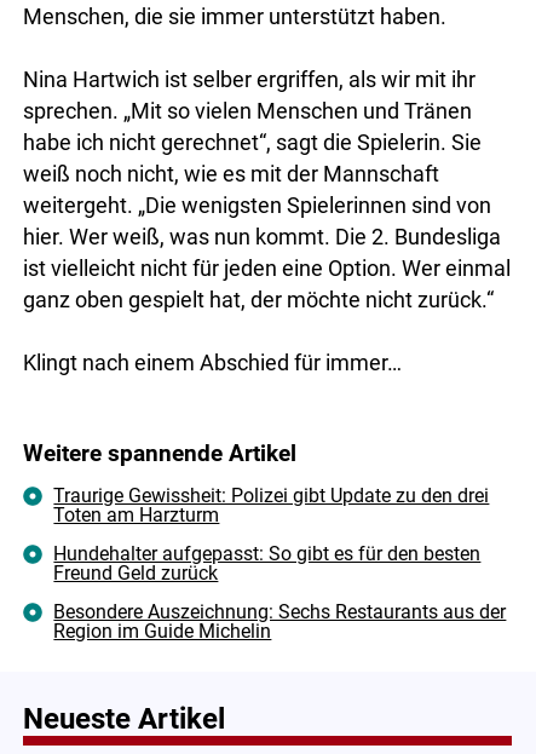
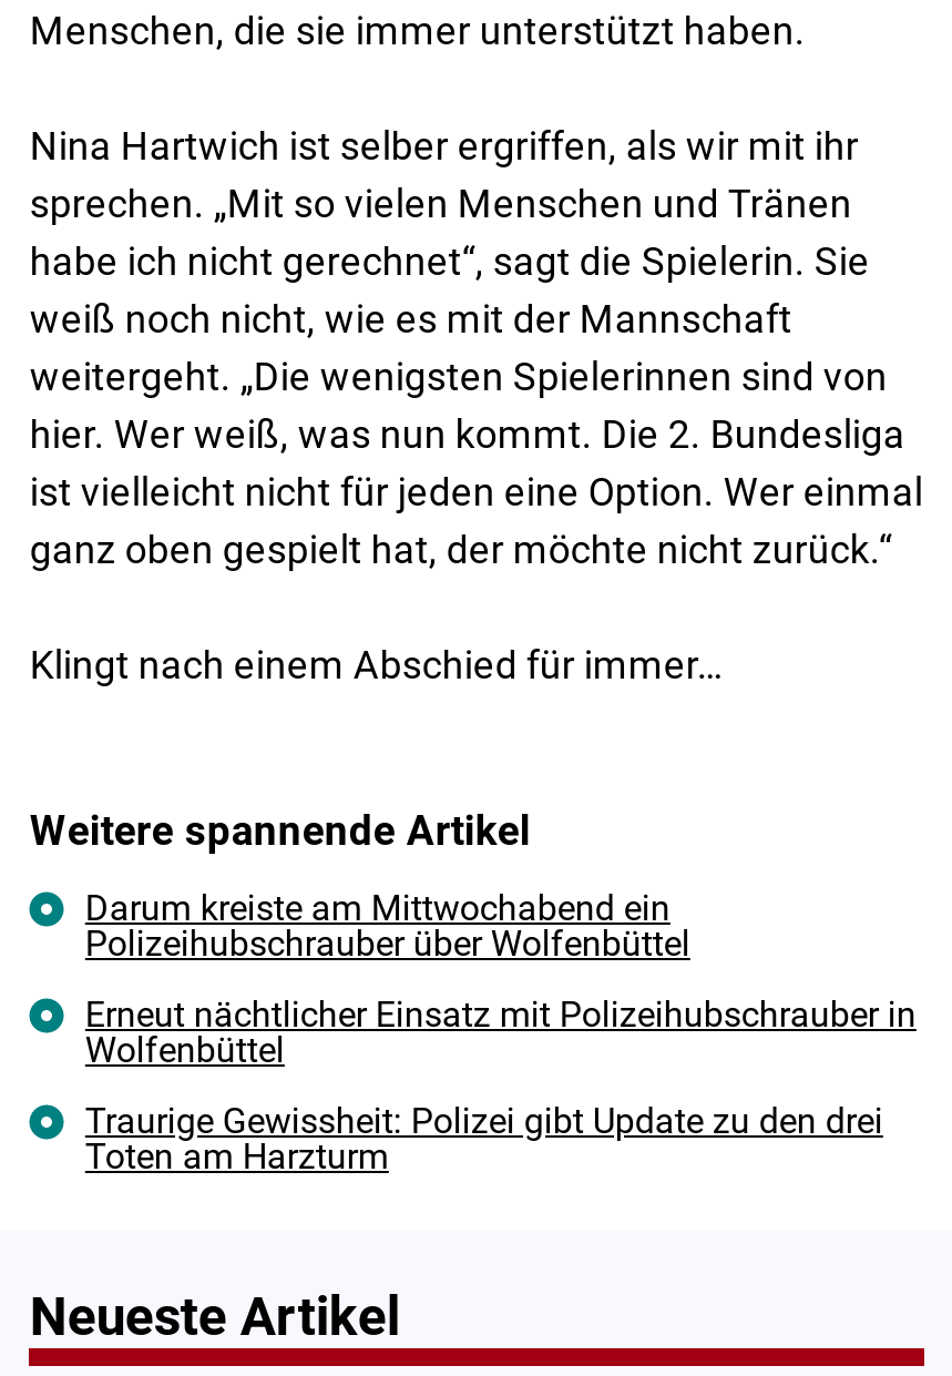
+ Darum kreiste am Mittwochabend ein
+ Polizeihubschrauber über Wolfenbüttel
+ Erneut nächtlicher Einsatz mit Polizeihubschrauber in
+ Wolfenbüttel

moved down: Traurige Gewissheit: Polizei gibt Update zu den drei | Toten am Harzturm

- Hundehalter aufgepasst: So gibt es für den besten
- Freund Geld zurück
- Besondere Auszeichnung: Sechs Restaurants aus der
- Region im Guide Michelin
